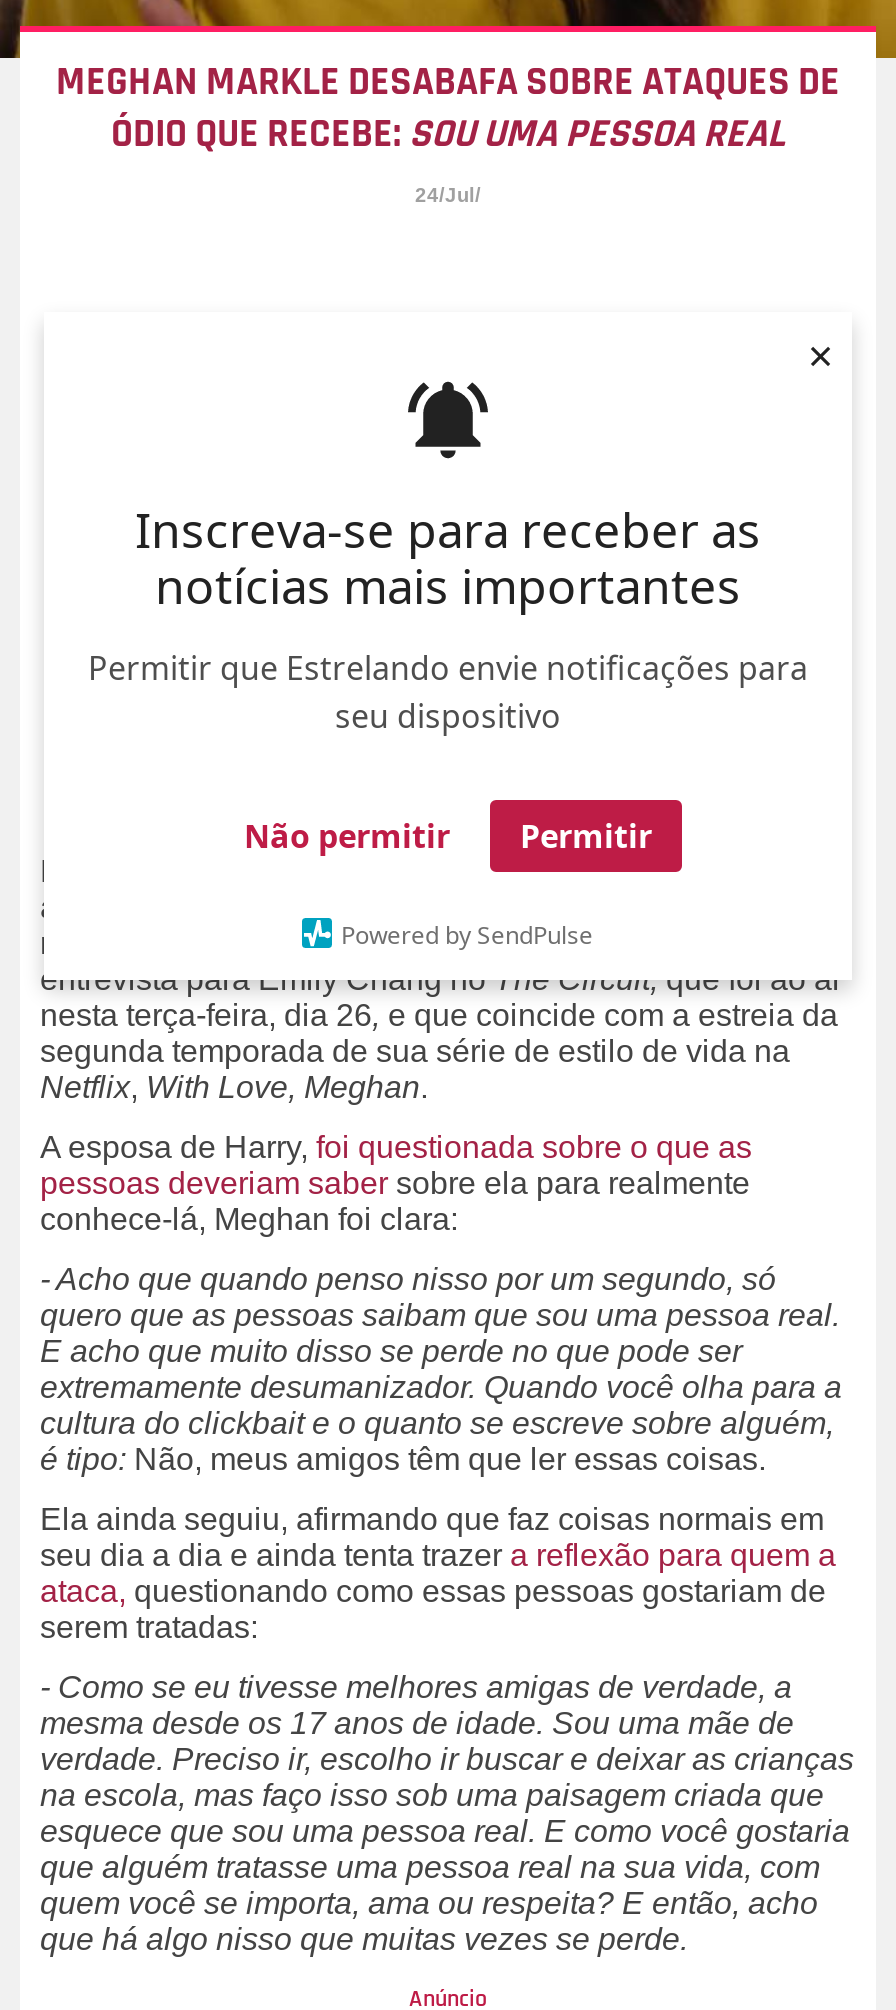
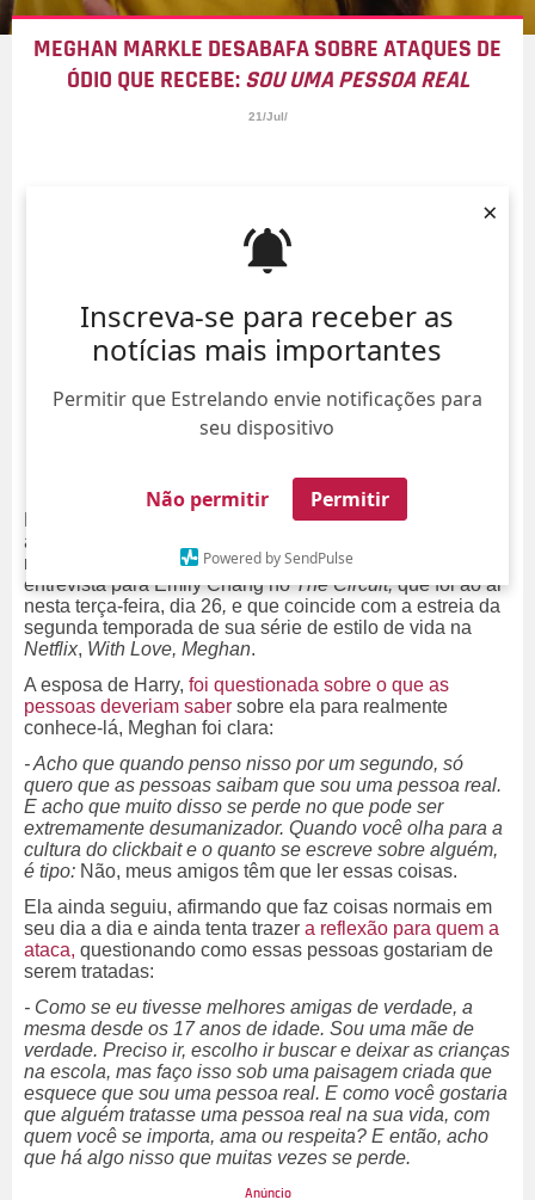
- 24/Jul/
+ 21/Jul/
